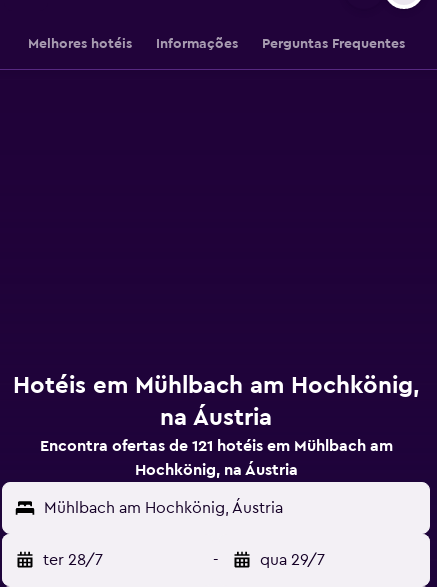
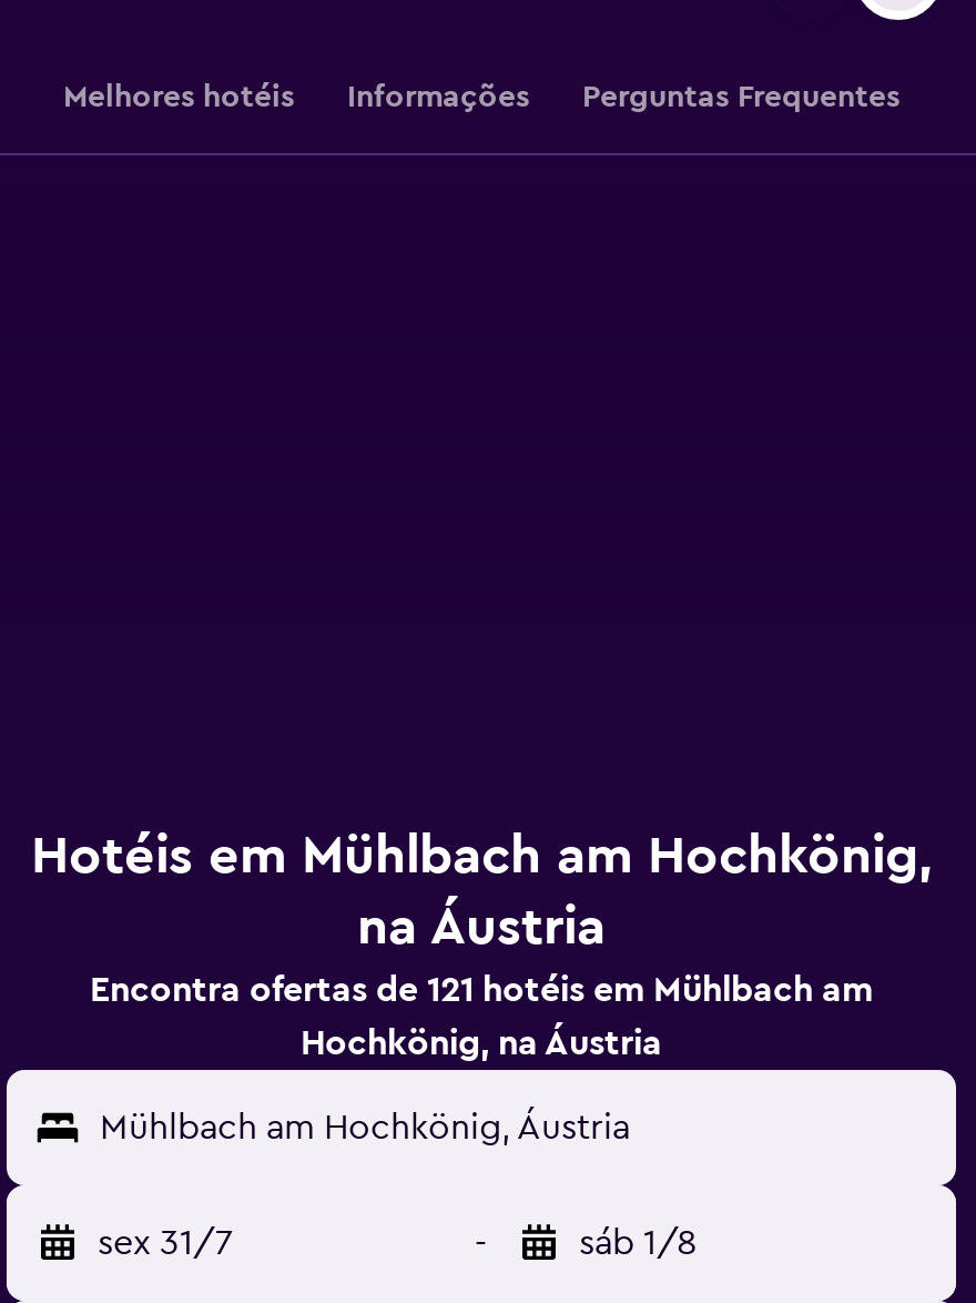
- ter 28/7
+ sex 31/7

- qua 29/7
+ sáb 1/8
